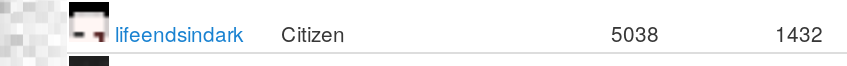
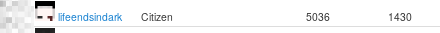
- 5038
+ 5036

- 1432
+ 1430
